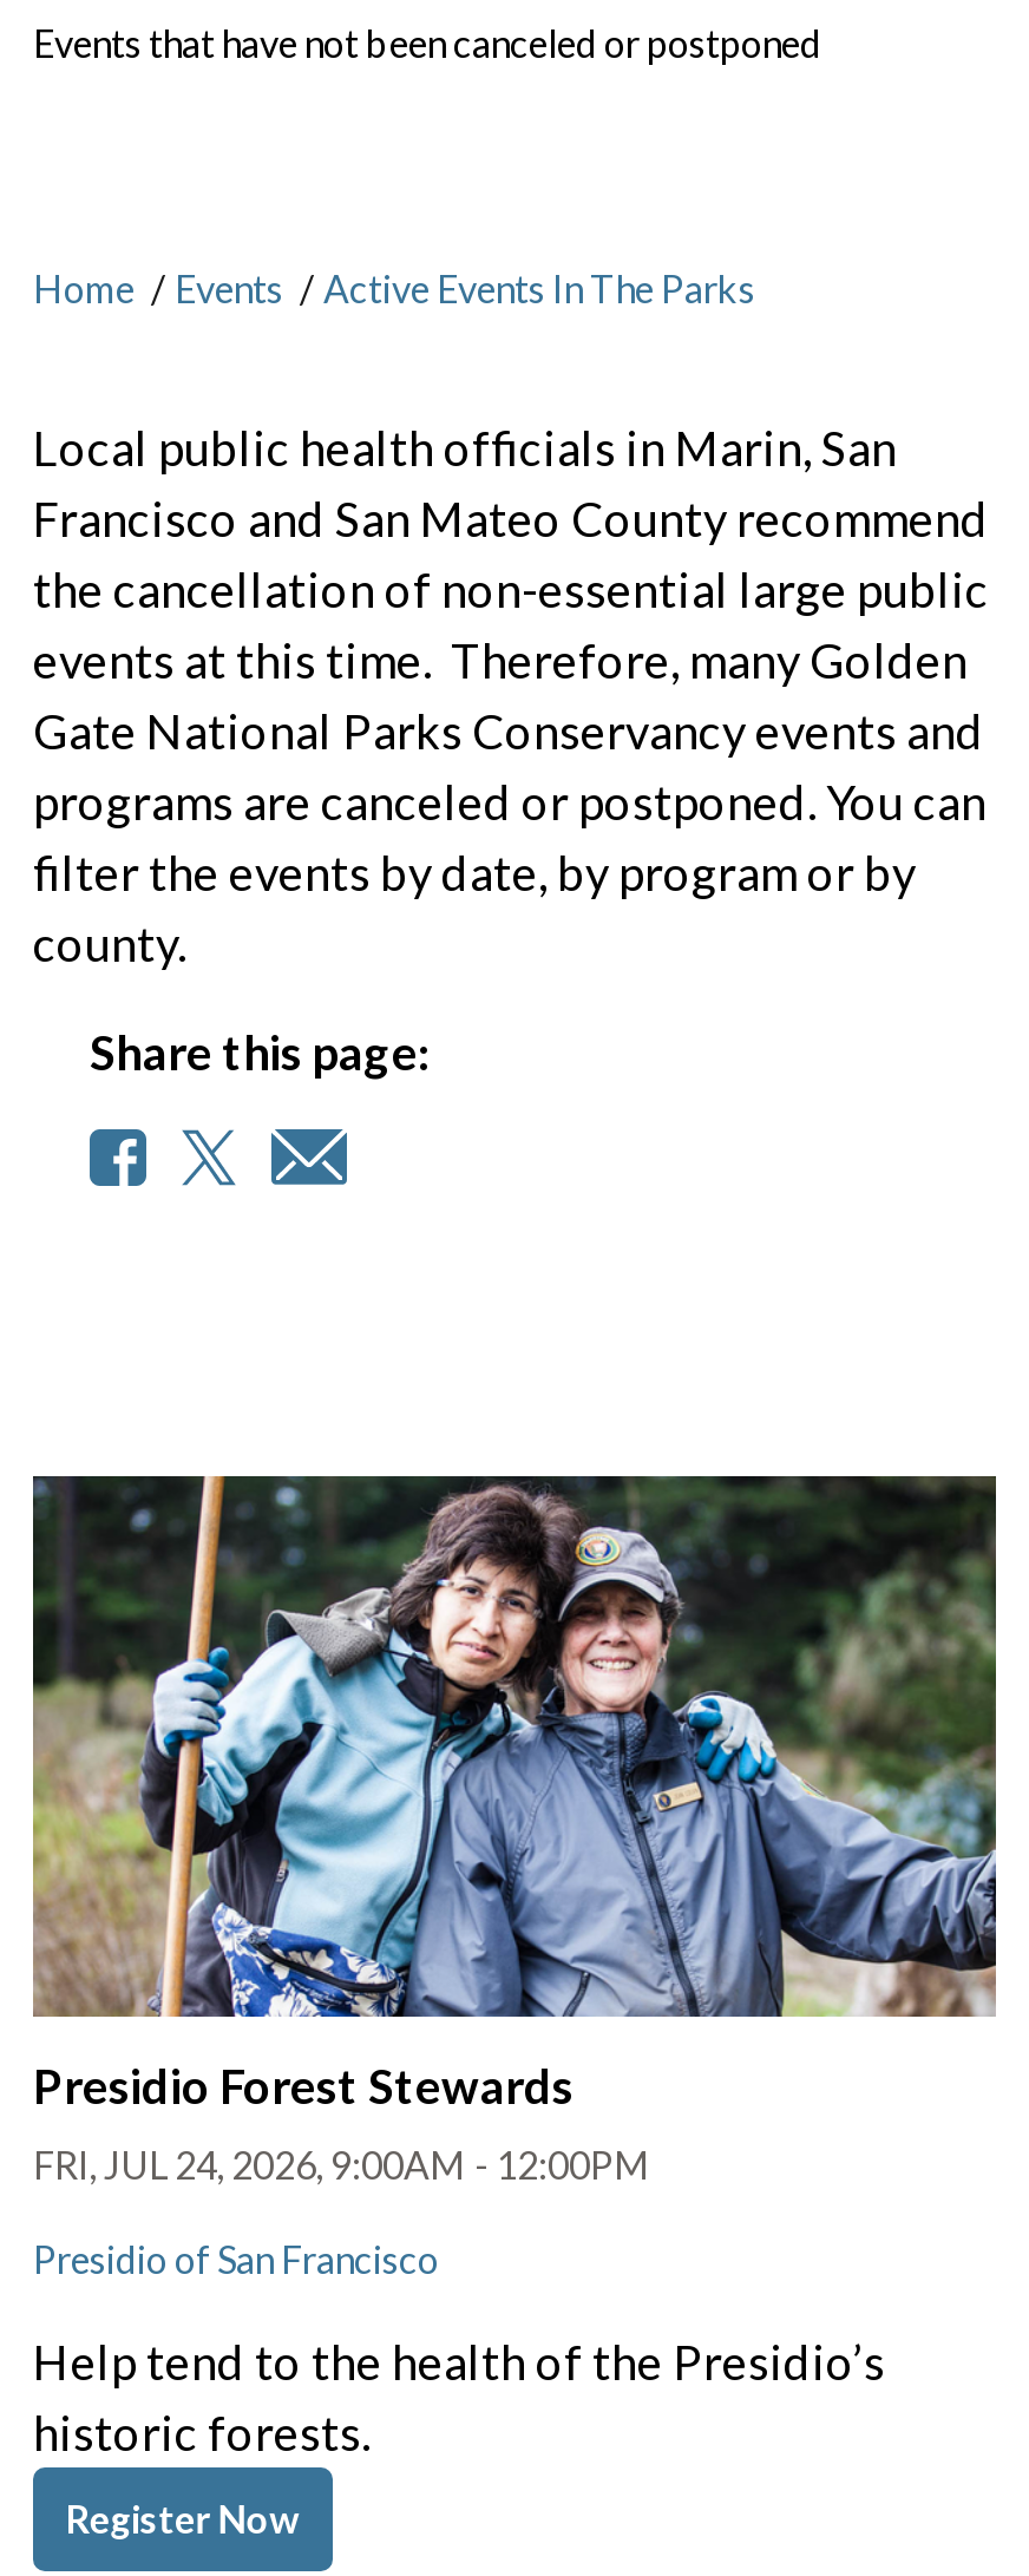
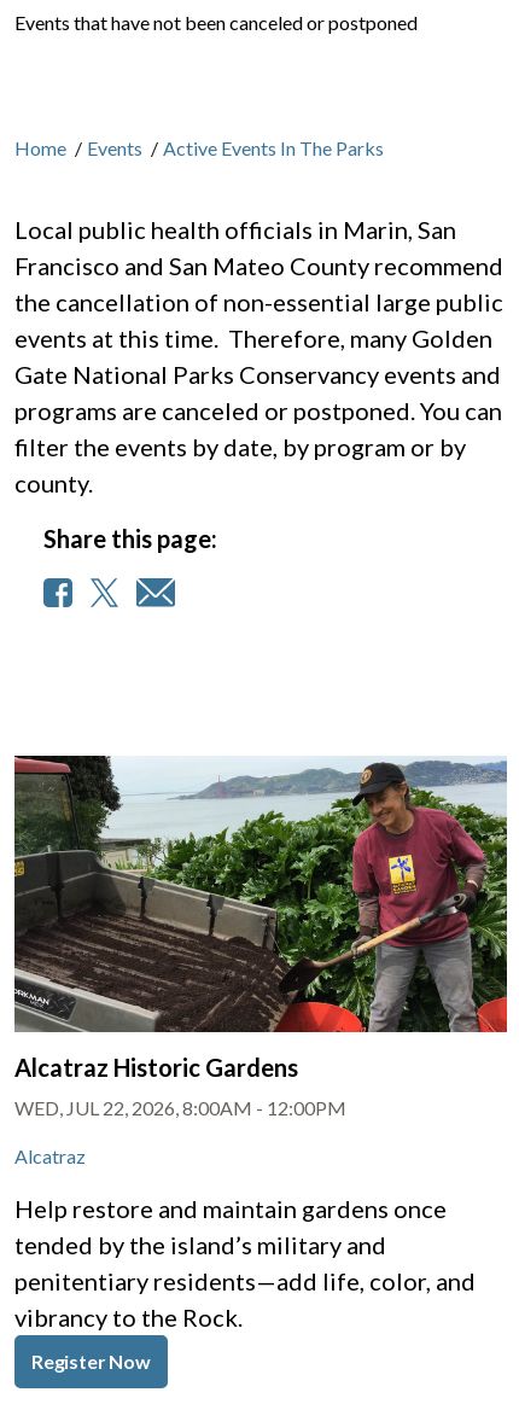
- [image]
- Presidio Forest Stewards
+ [image]
+ Alcatraz Historic Gardens

- FRI, JUL 24, 2026, 9:00AM - 12:00PM
+ WED, JUL 22, 2026, 8:00AM - 12:00PM

- Presidio of San Francisco
+ Alcatraz

- Help tend to the health of the Presidio’s
- historic forests.
+ Help restore and maintain gardens once
+ tended by the island’s military and
+ penitentiary residents—add life, color, and
+ vibrancy to the Rock.
